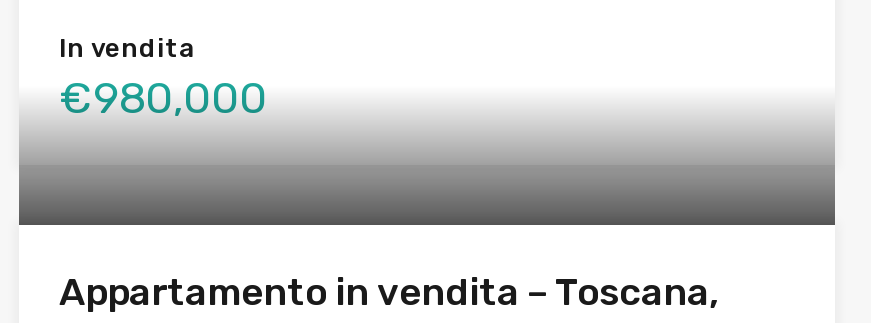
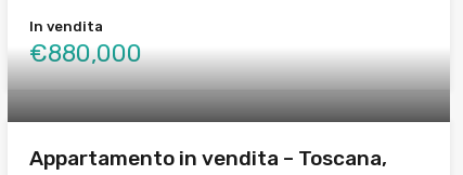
- €980,000
+ €880,000
